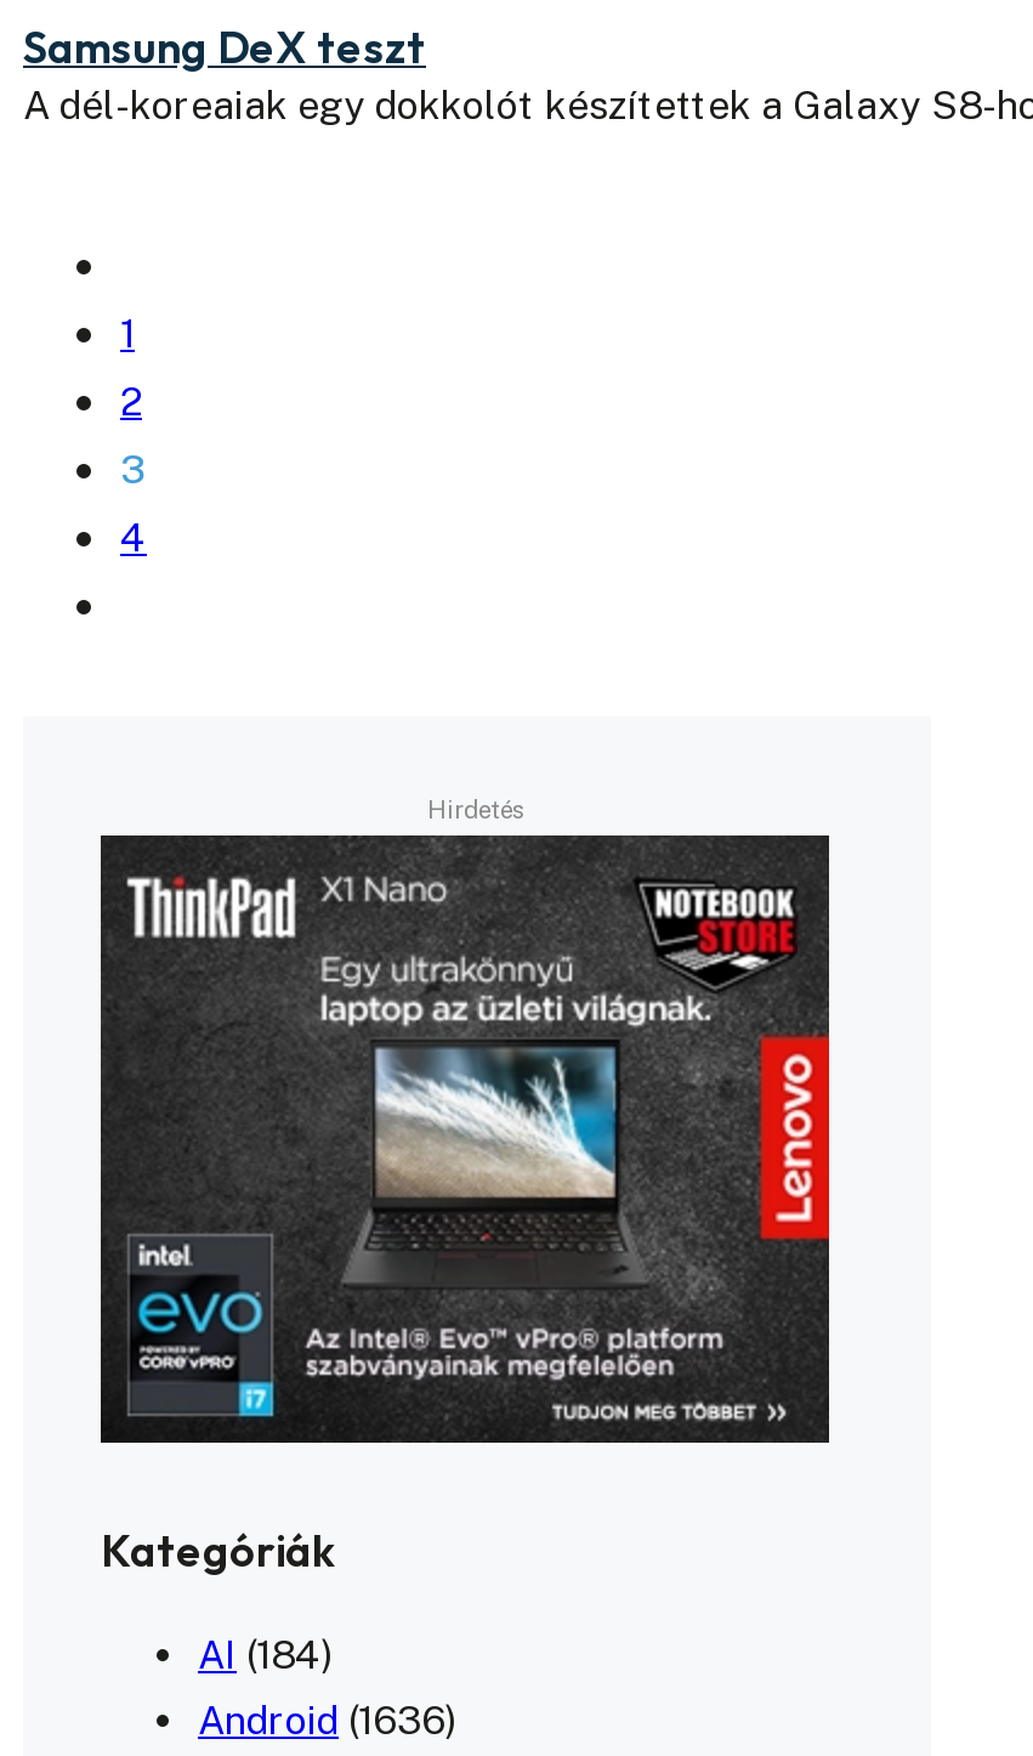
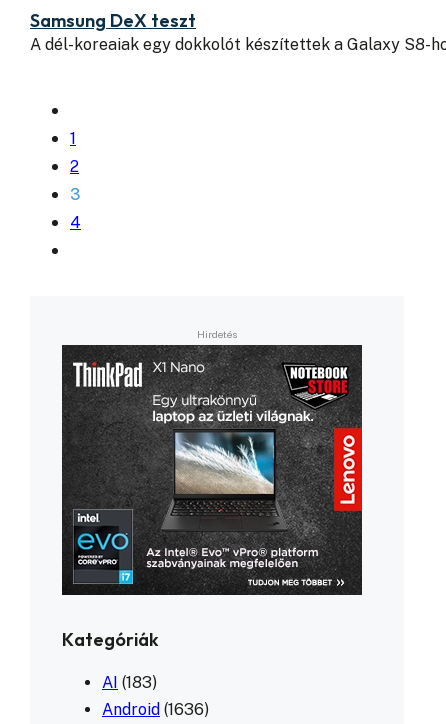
- AI (184)
+ AI (183)
